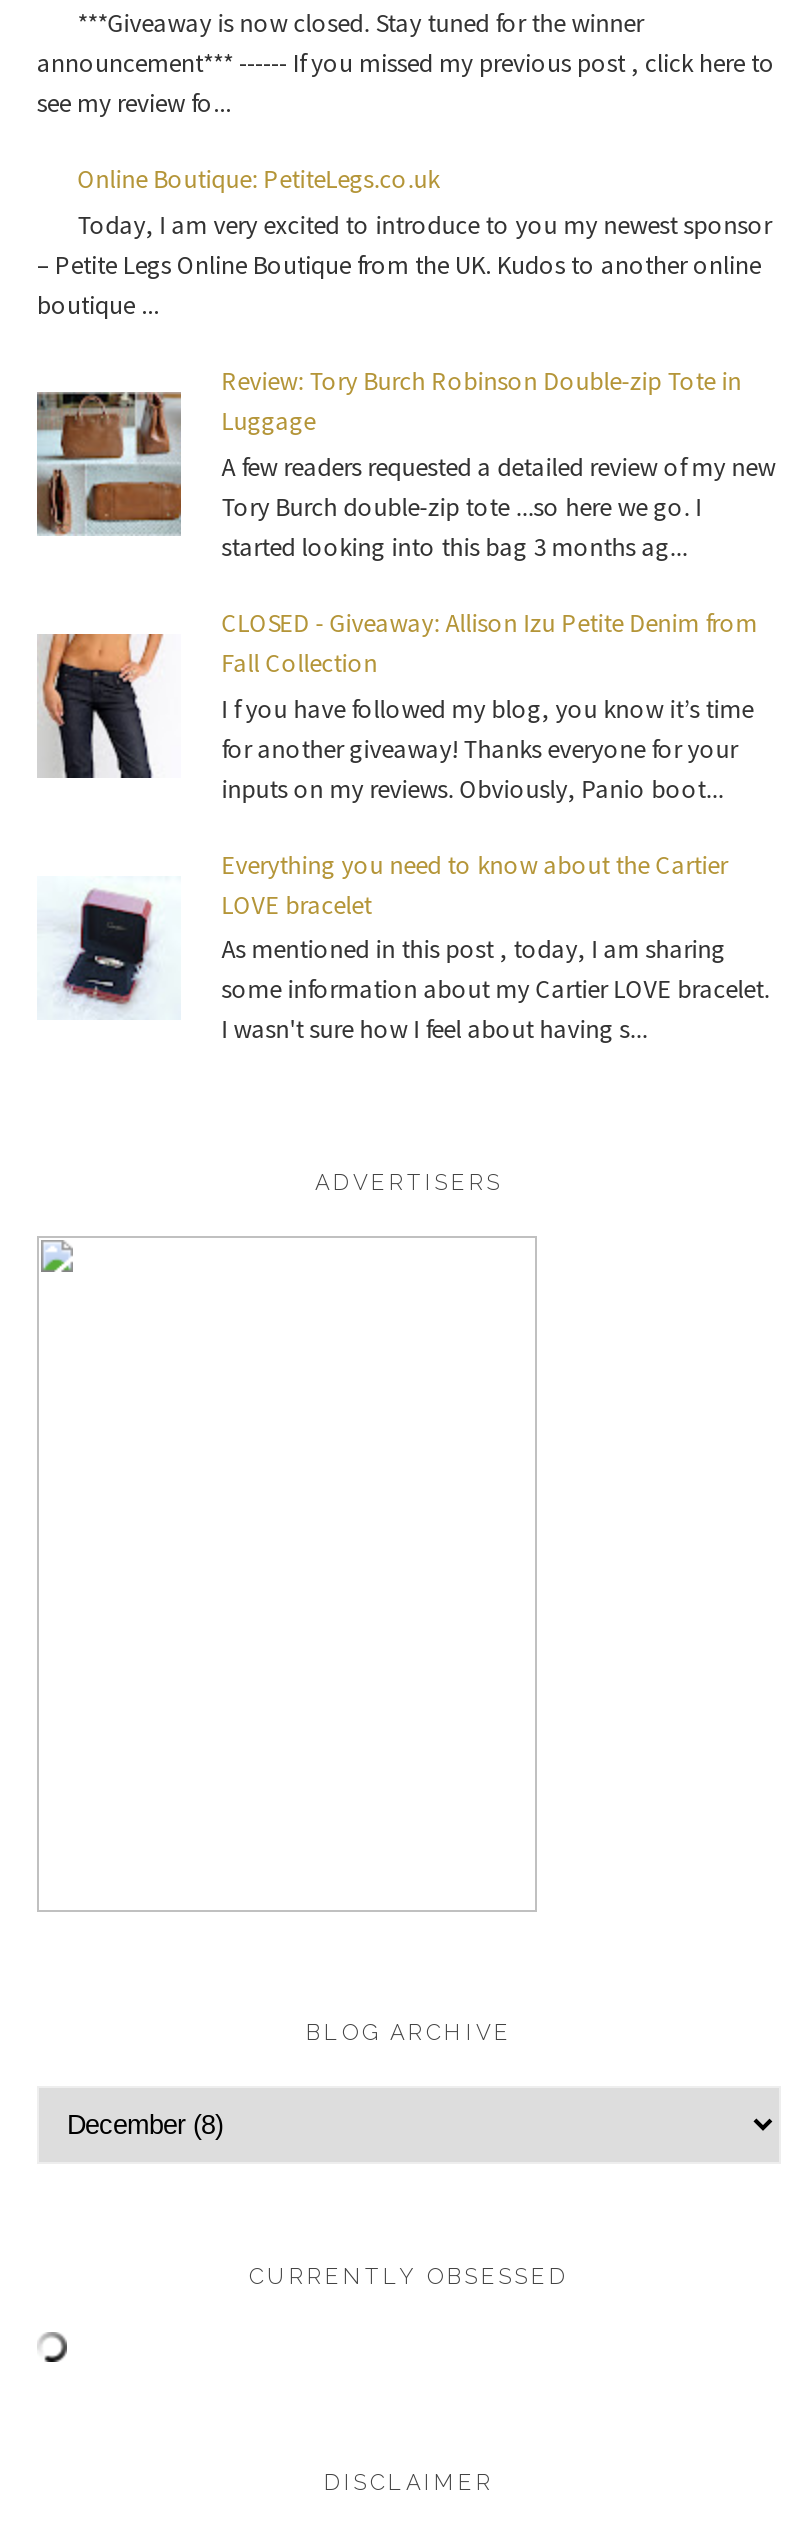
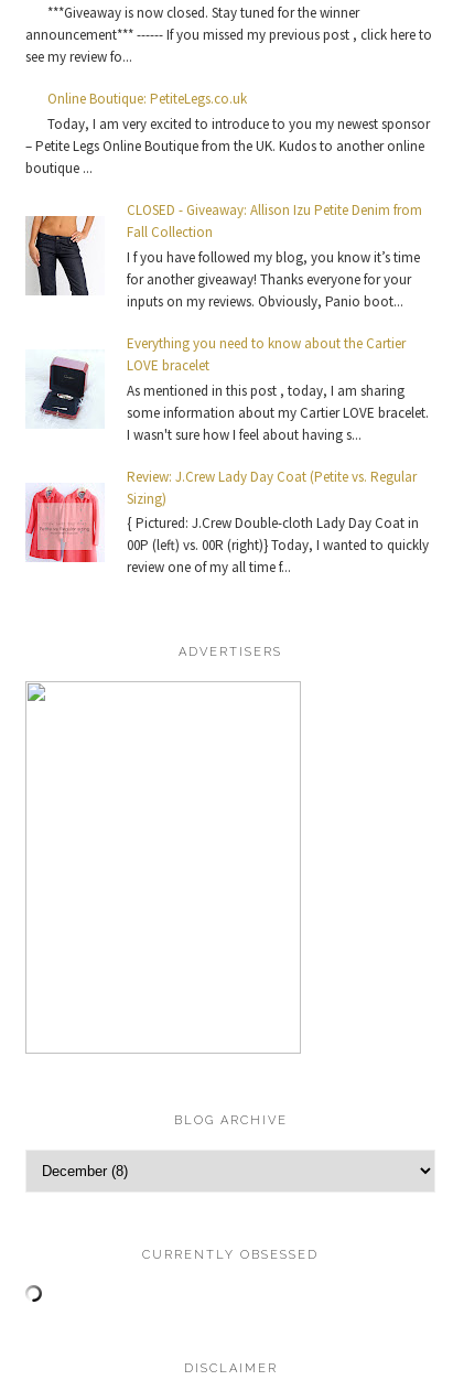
- [image]
- Review: Tory Burch Robinson Double-zip Tote in
- Luggage
- A few readers requested a detailed review of my new
- Tory Burch double-zip tote ...so here we go. I
- started looking into this bag 3 months ag...

moved up: [image] | CLOSED - Giveaway: Allison Izu Petite Denim from | Fall Collection | ... | some information about my Cartier LOVE bracelet. | I wasn't sure how I feel about having s...

+ [image]
+ Review: J.Crew Lady Day Coat (Petite vs. Regular
+ Sizing)
+ { Pictured: J.Crew Double-cloth Lady Day Coat in
+ 00P (left) vs. 00R (right)} Today, I wanted to quickly
+ review one of my all time f...
